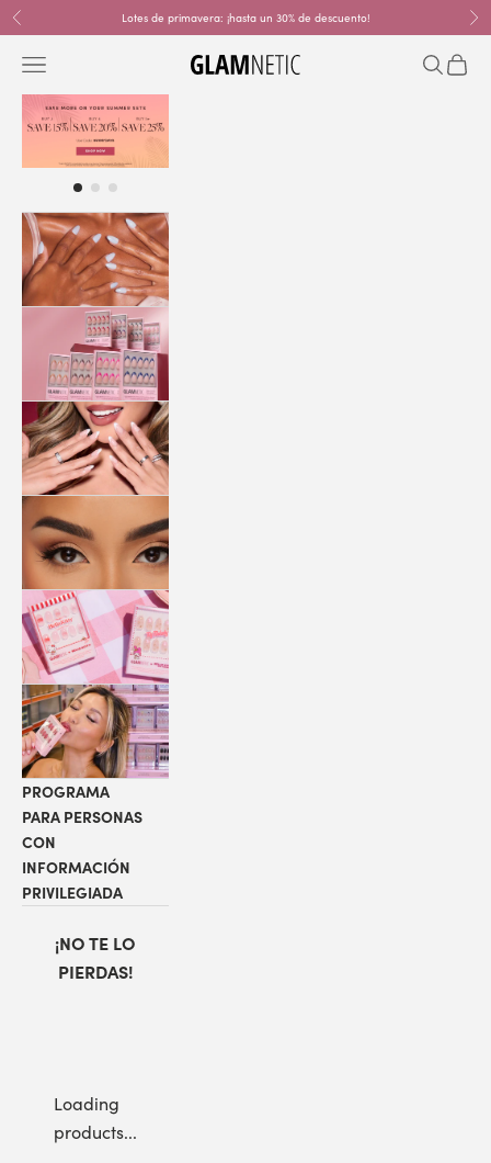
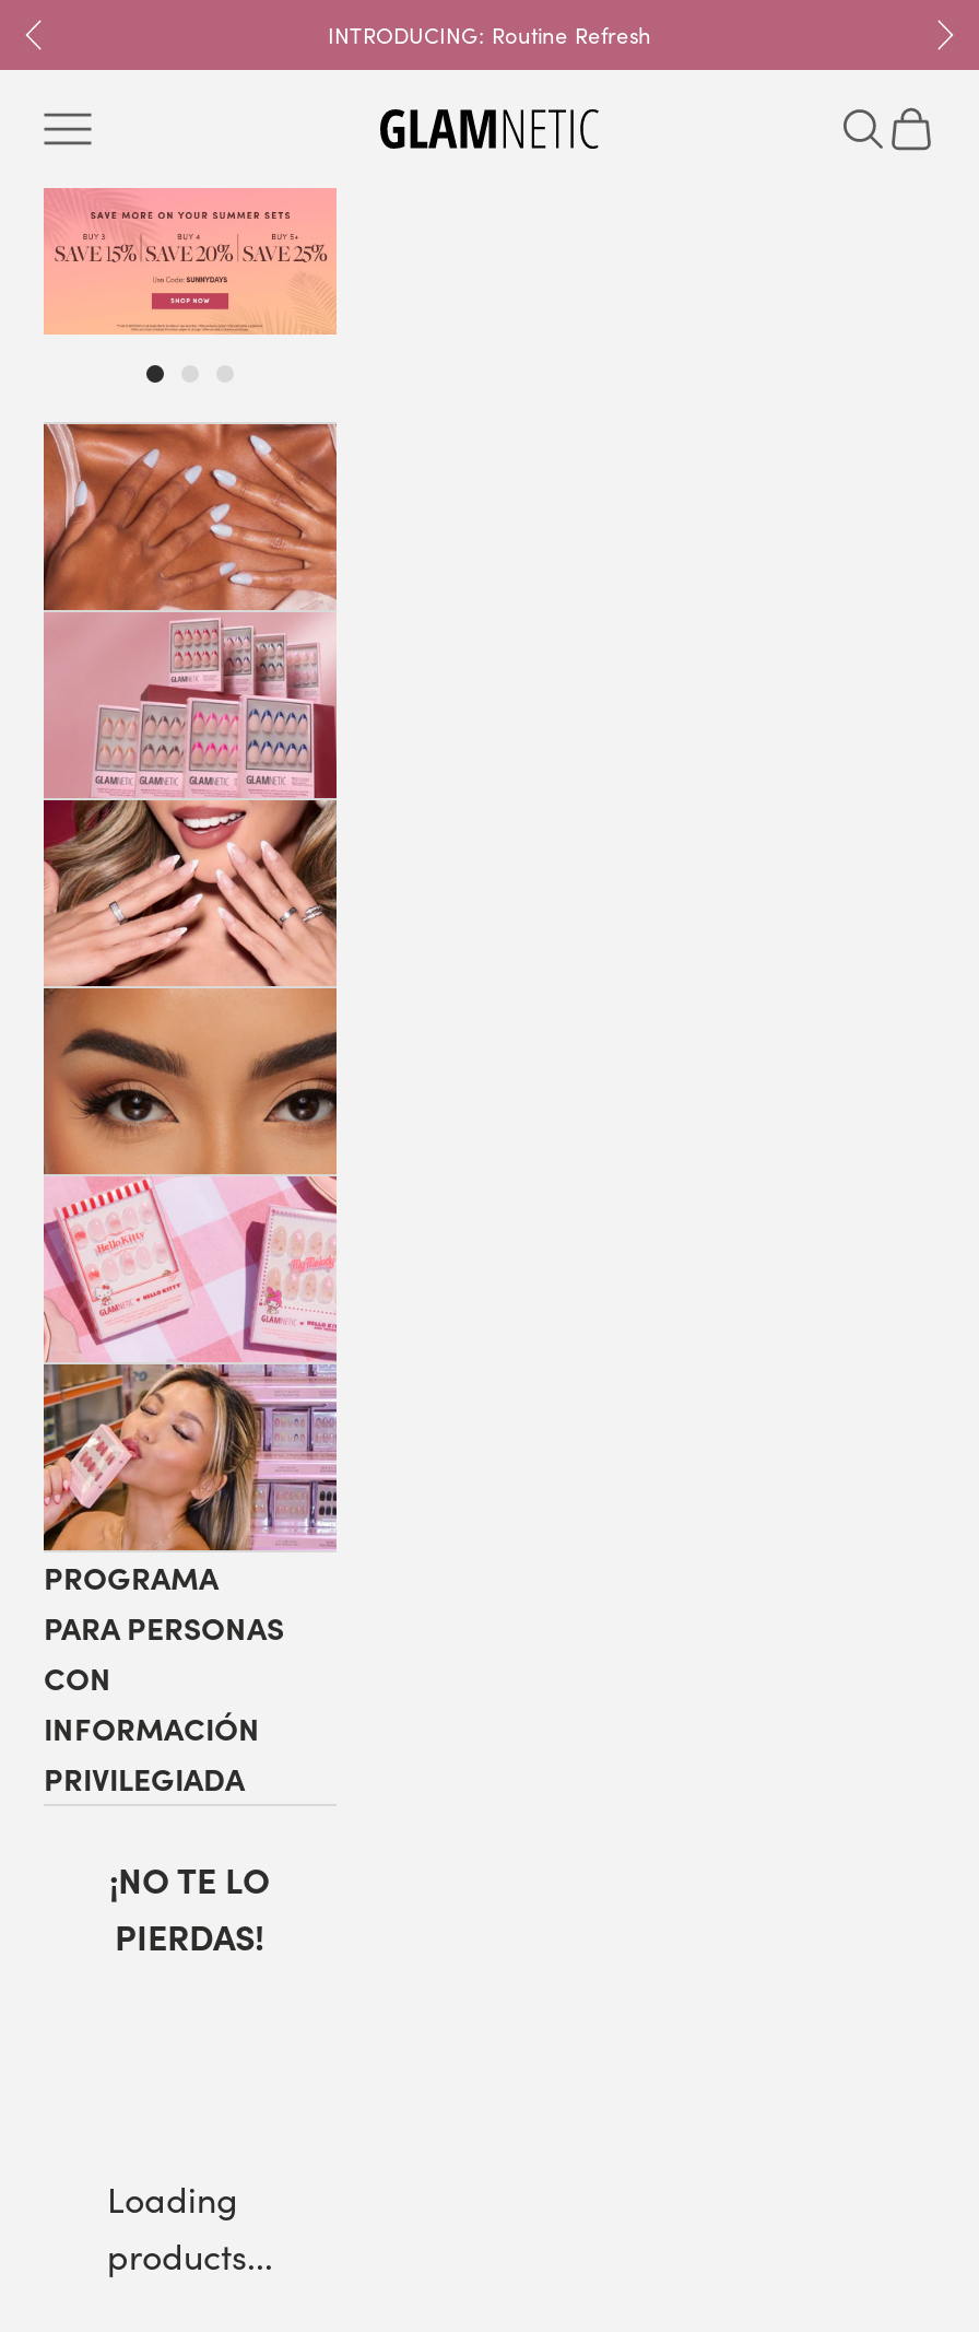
- Lotes de primavera: ¡hasta un 30% de descuento!
+ INTRODUCING: Routine Refresh
